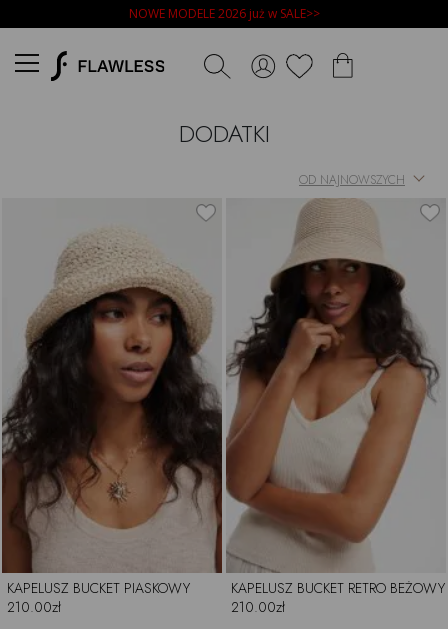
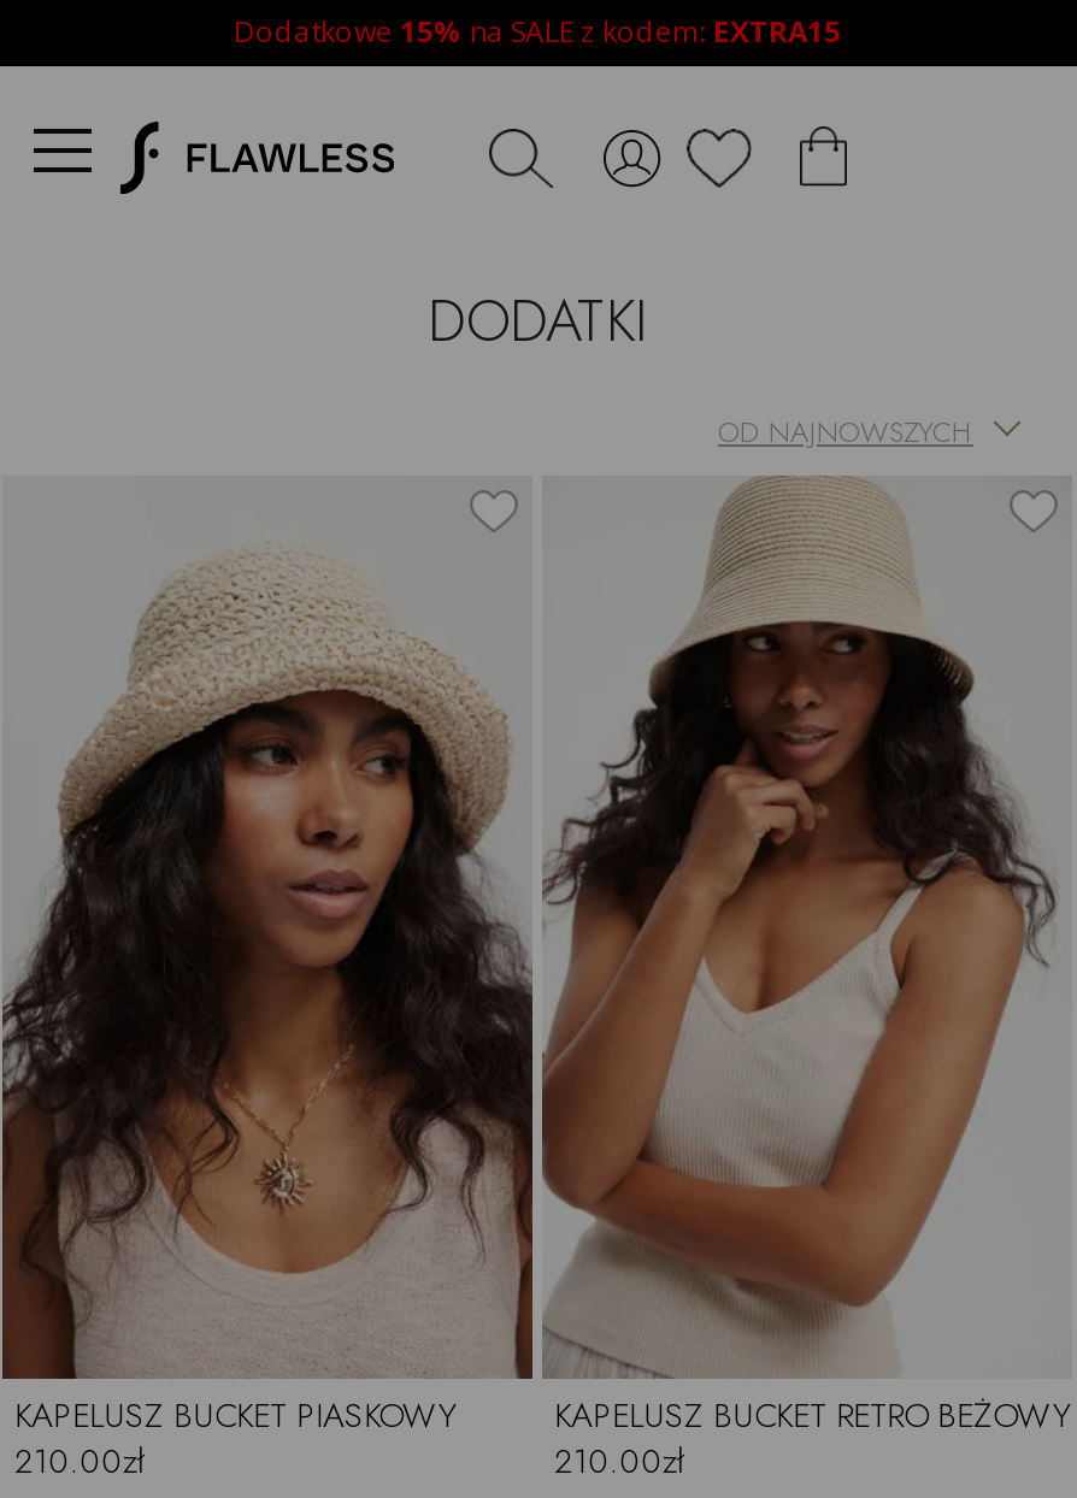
- NOWE MODELE 2026 już w SALE>>
+ Dodatkowe 15% na SALE z kodem: EXTRA15
